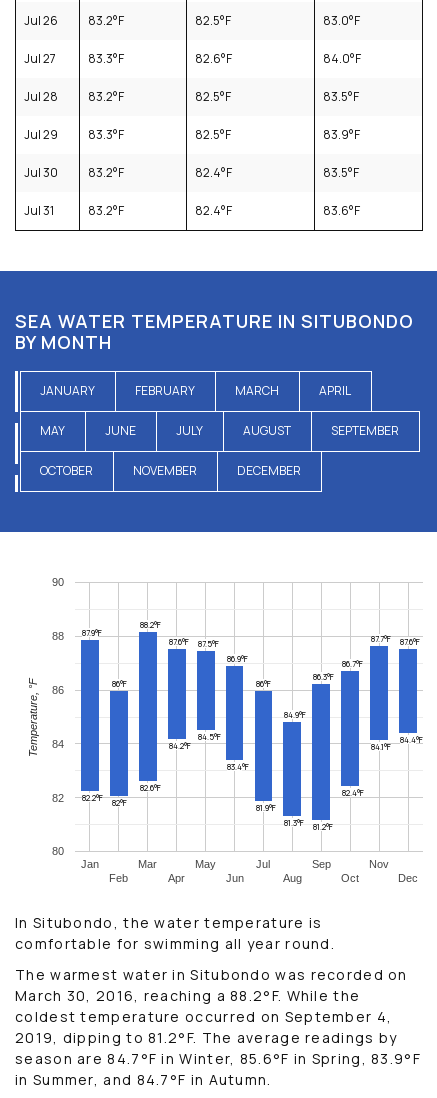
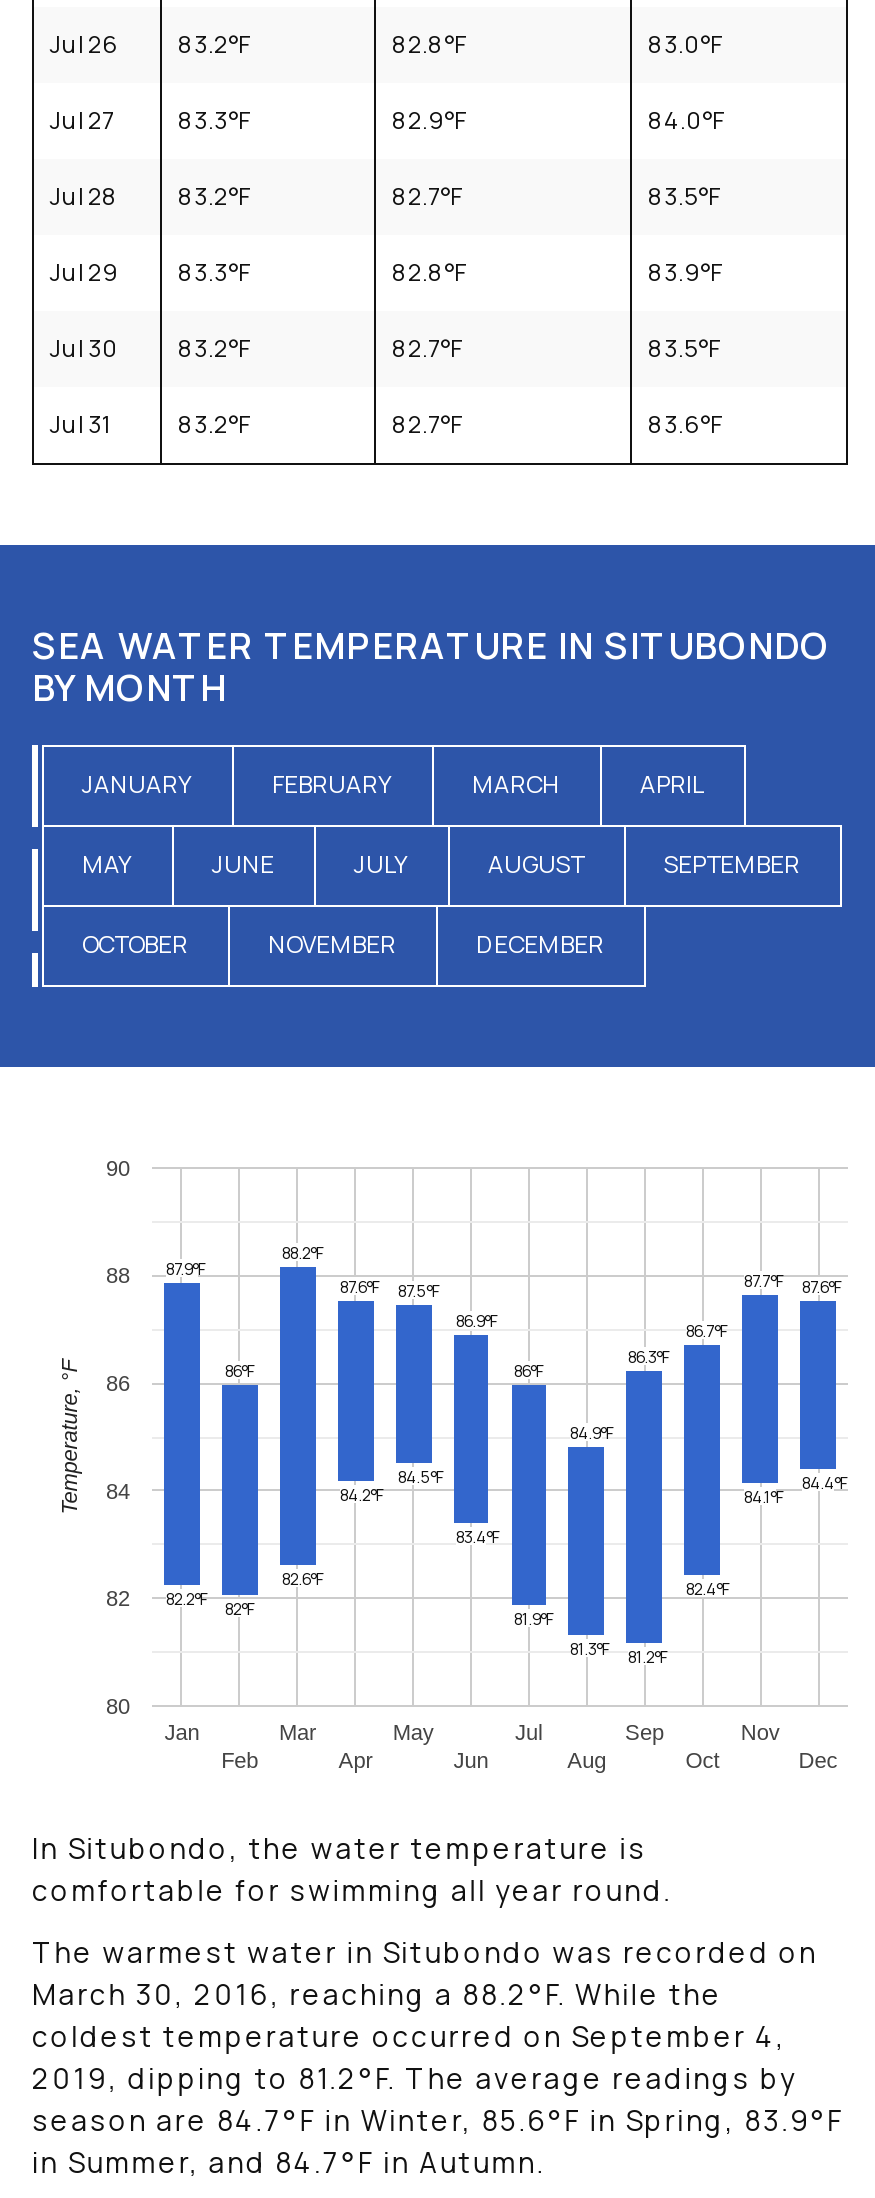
- 82.5°F
+ 82.8°F

- 82.6°F
+ 82.9°F

- 82.5°F
+ 82.7°F

- 82.5°F
+ 82.8°F

- 82.4°F
+ 82.7°F

- 82.4°F
+ 82.7°F
